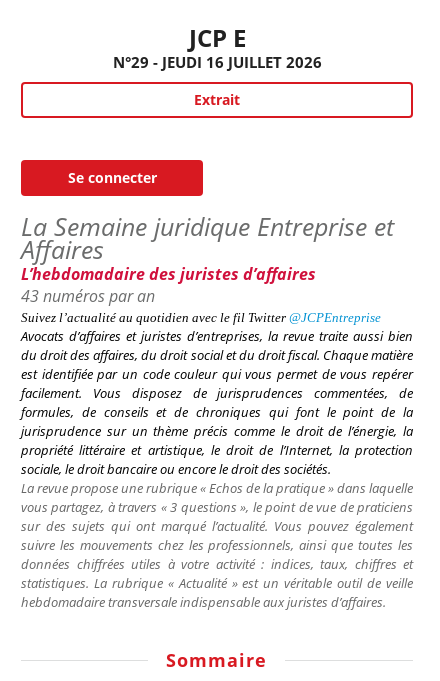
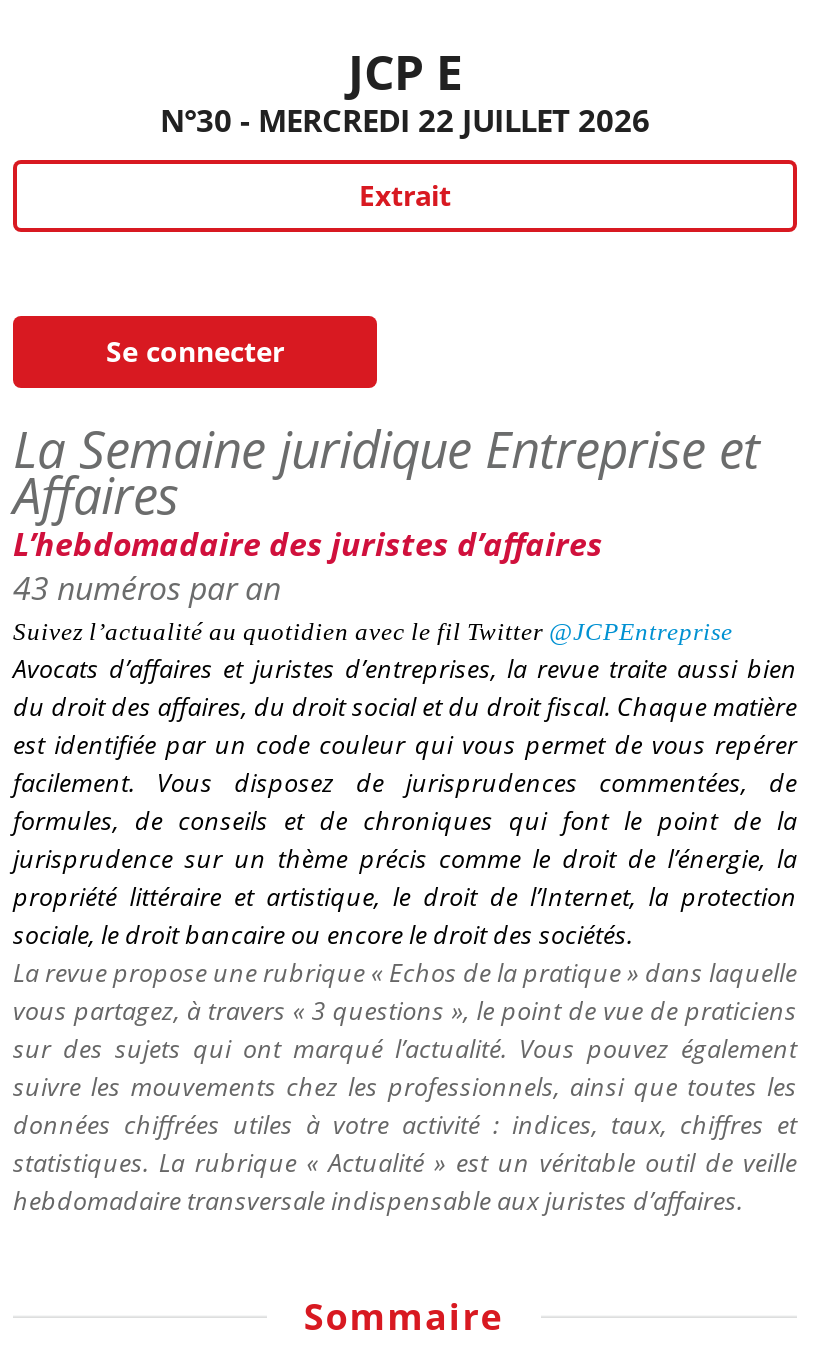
- N°29 - JEUDI 16 JUILLET 2026
+ N°30 - MERCREDI 22 JUILLET 2026
